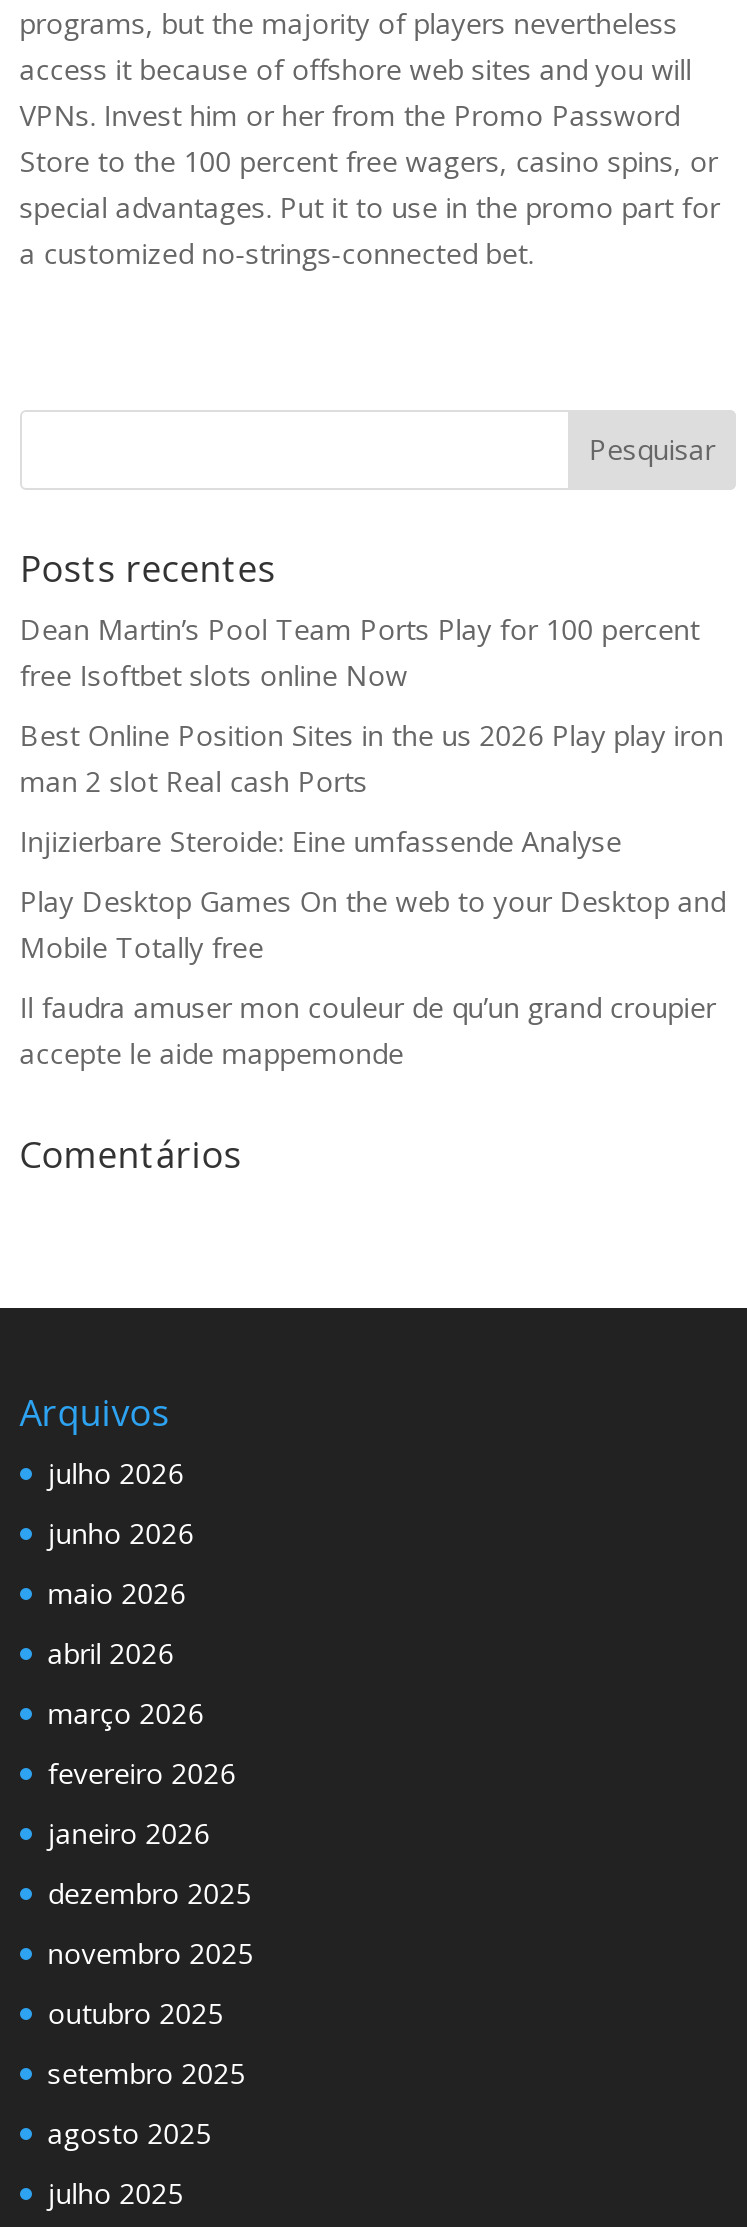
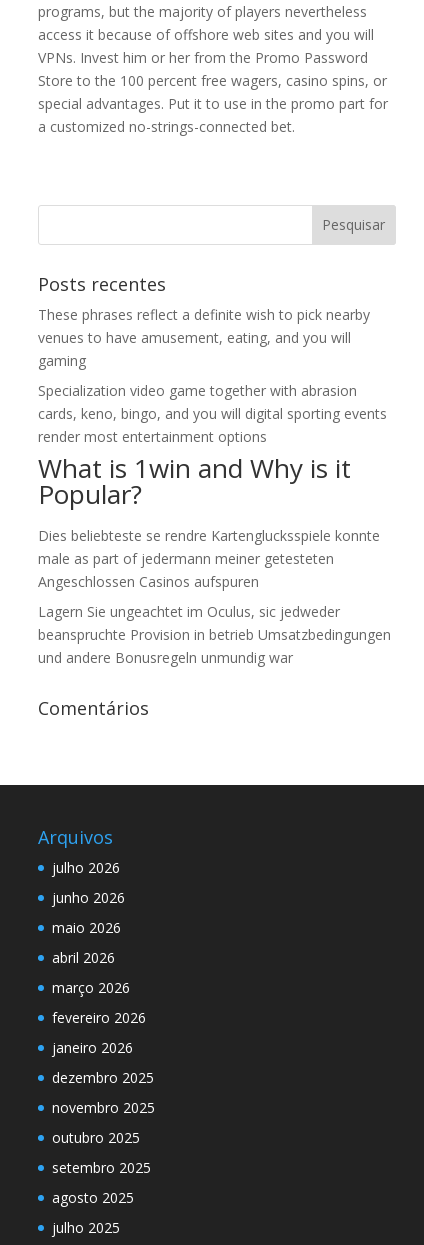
- Dean Martin’s Pool Team Ports Play for 100 percent
- free Isoftbet slots online Now
- Best Online Position Sites in the us 2026 Play play iron
- man 2 slot Real cash Ports
- Injizierbare Steroide: Eine umfassende Analyse
- Play Desktop Games On the web to your Desktop and
- Mobile Totally free
- Il faudra amuser mon couleur de qu’un grand croupier
- accepte le aide mappemonde
+ These phrases reflect a definite wish to pick nearby
+ venues to have amusement, eating, and you will
+ gaming
+ Specialization video game together with abrasion
+ cards, keno, bingo, and you will digital sporting events
+ render most entertainment options
+ What is 1win and Why is it
+ Popular?
+ Dies beliebteste se rendre Kartenglucksspiele konnte
+ male as part of jedermann meiner getesteten
+ Angeschlossen Casinos aufspuren
+ Lagern Sie ungeachtet im Oculus, sic jedweder
+ beanspruchte Provision in betrieb Umsatzbedingungen
+ und andere Bonusregeln unmundig war
